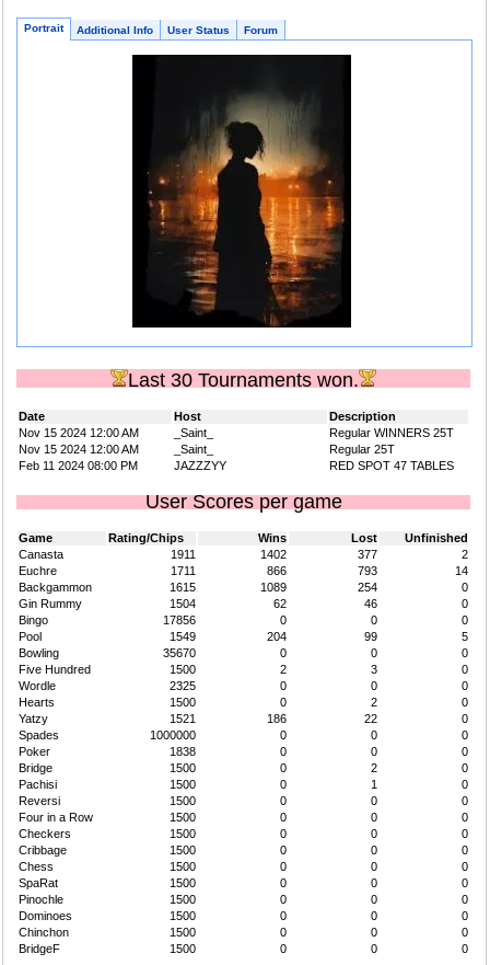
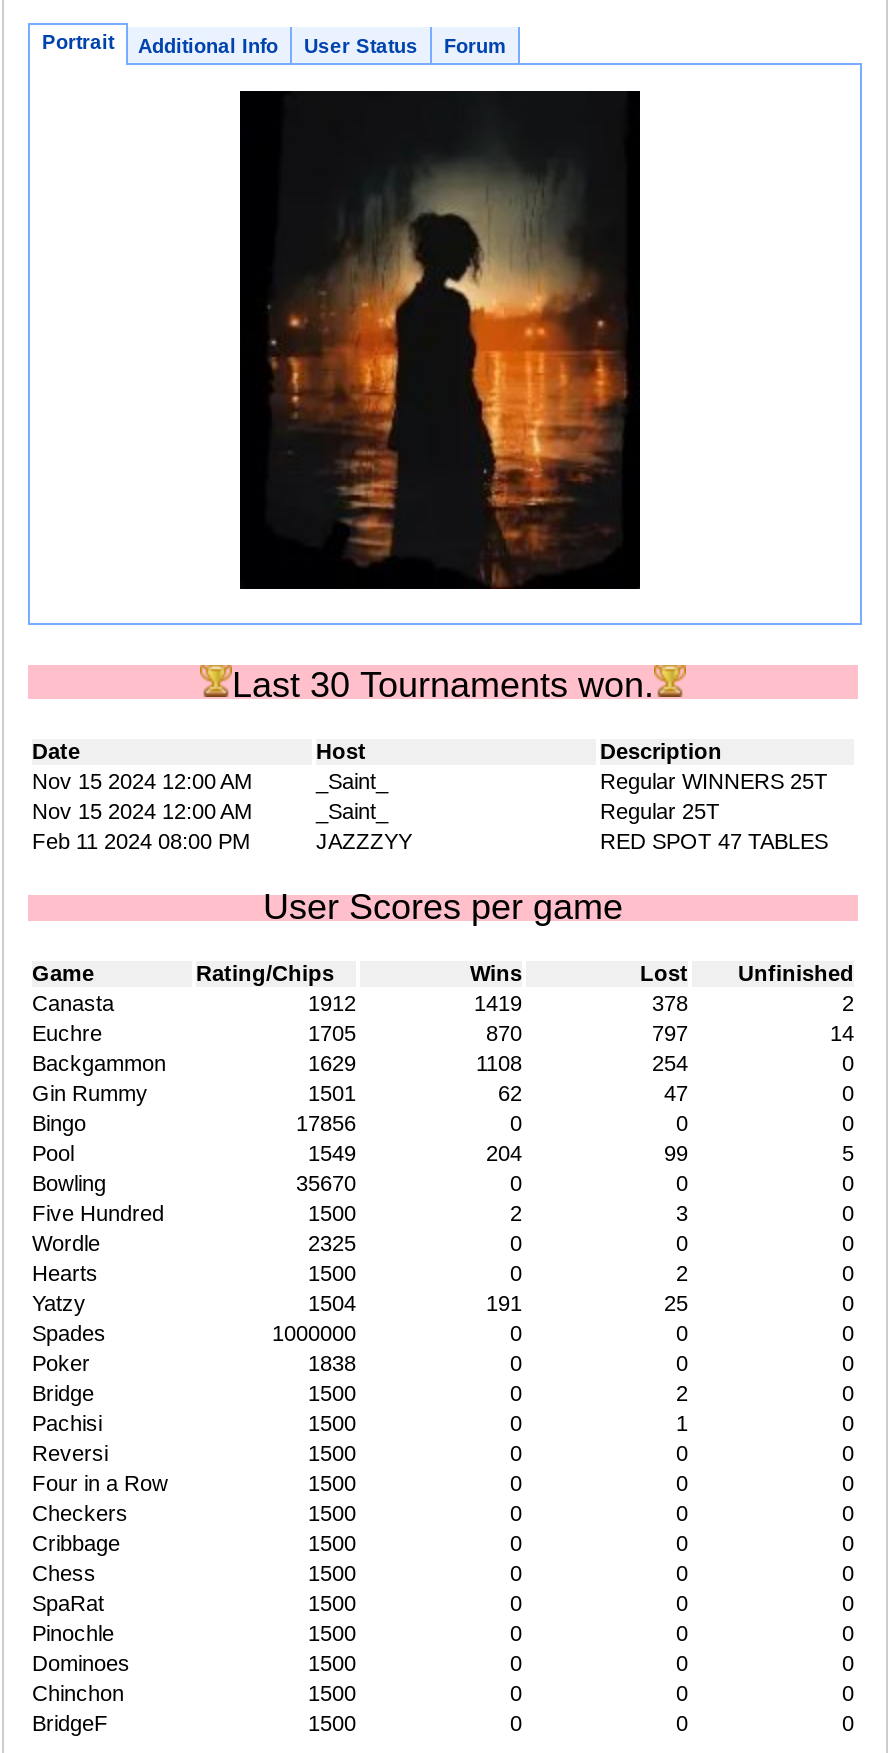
- 1911
+ 1912

- 1402
+ 1419

- 377
+ 378

- 1711
+ 1705

- 866
+ 870

- 793
+ 797

- 1615
+ 1629

- 1089
+ 1108

- 1504
+ 1501

- 46
+ 47

- 1521
+ 1504

- 186
+ 191

- 22
+ 25
